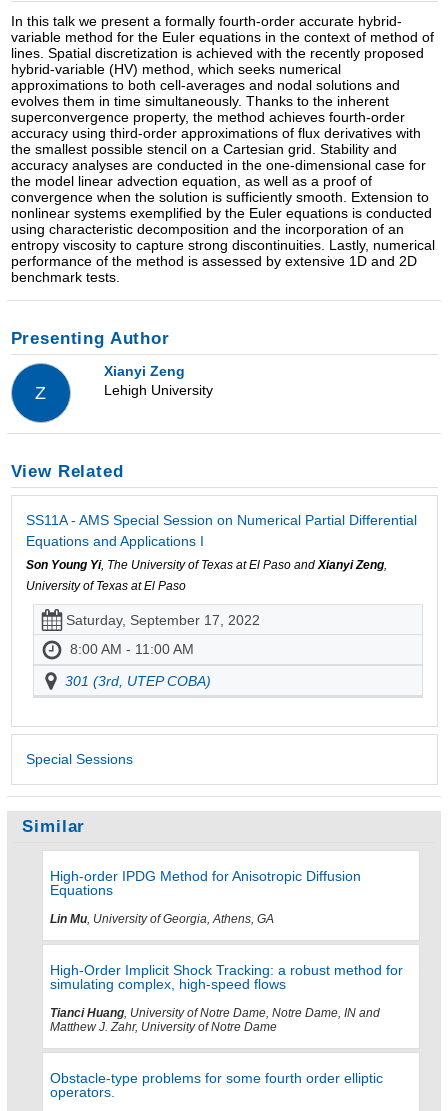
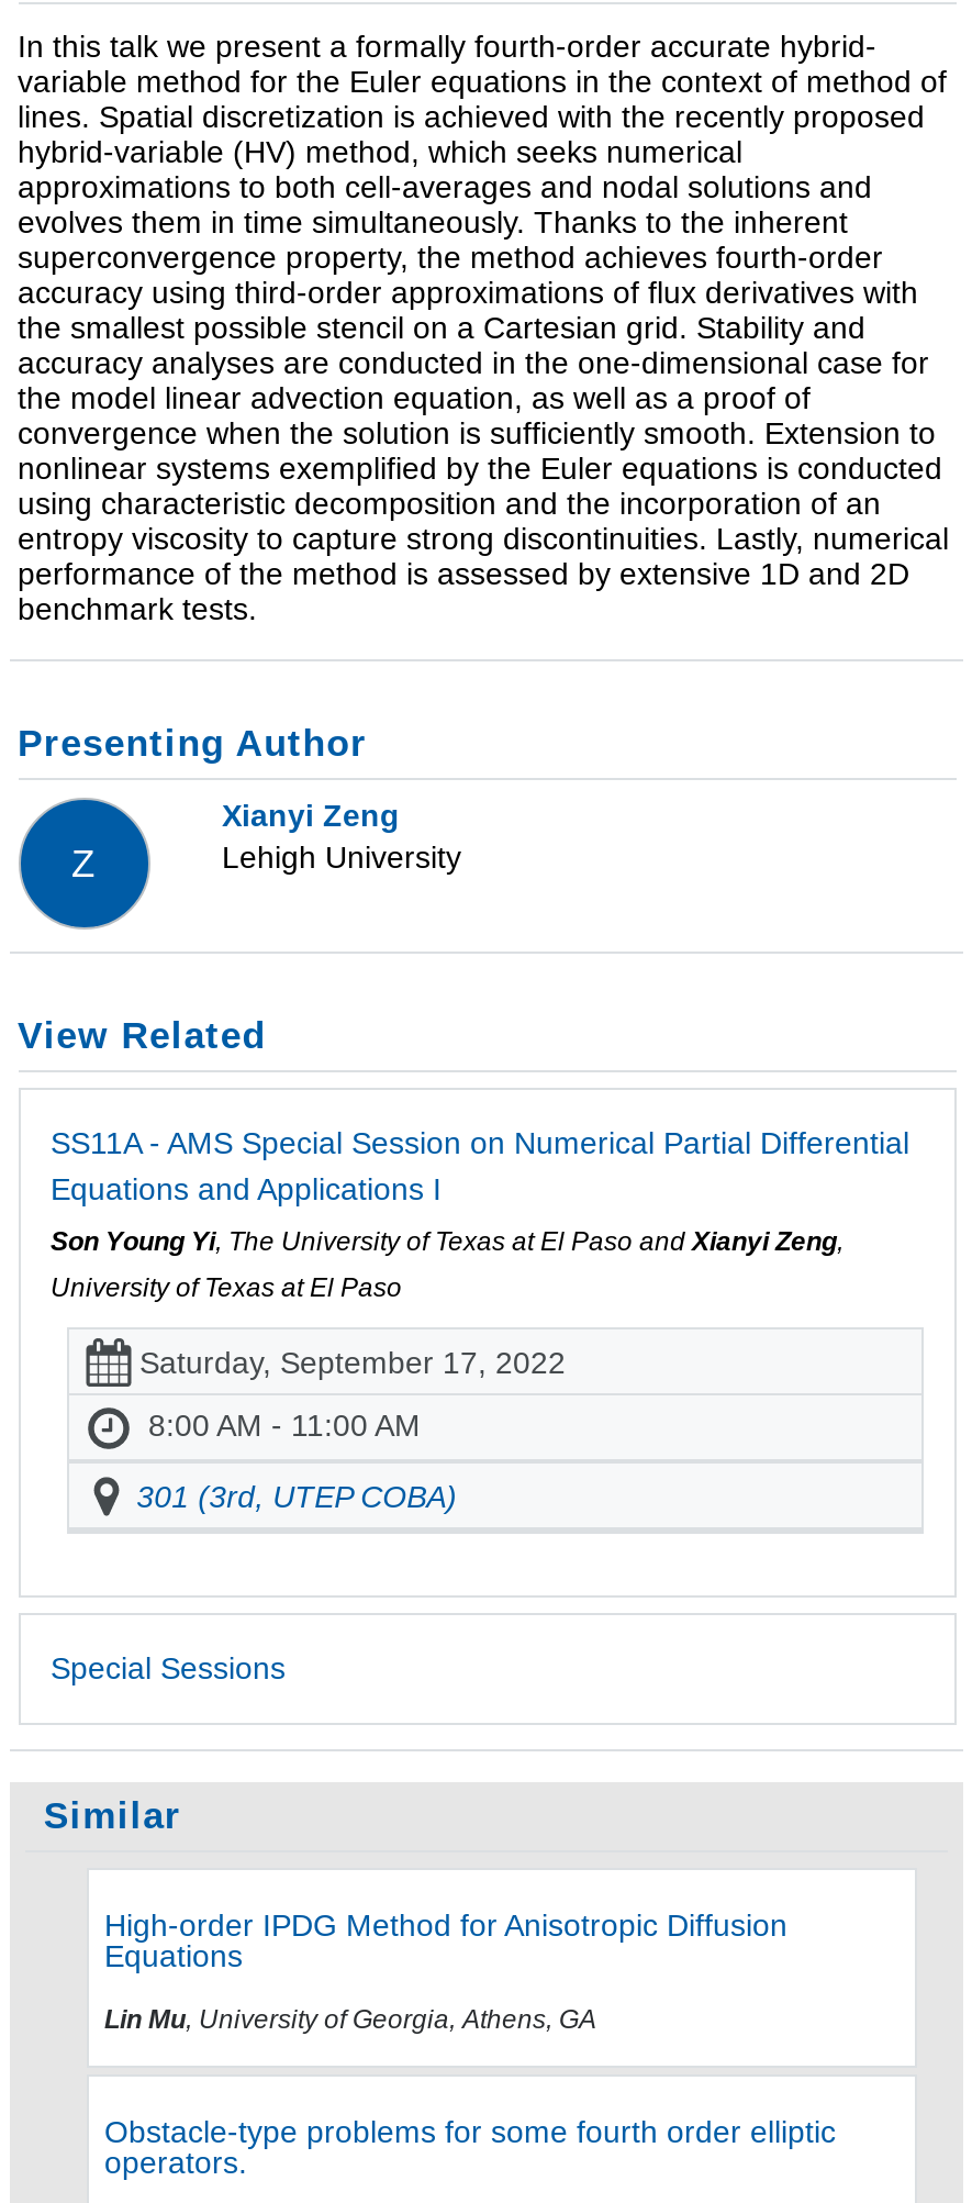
- High-Order Implicit Shock Tracking: a robust method for
- simulating complex, high-speed flows
- Tianci Huang, University of Notre Dame, Notre Dame, IN and
- Matthew J. Zahr, University of Notre Dame
